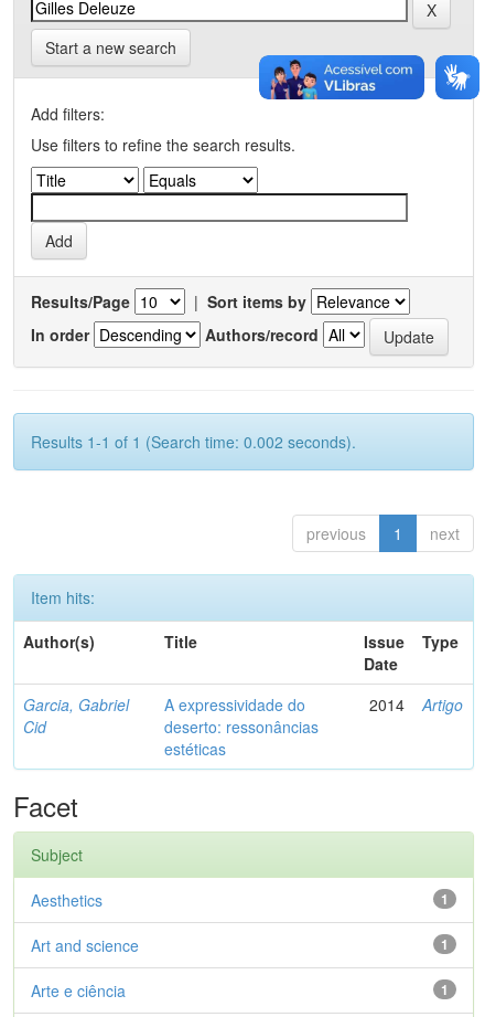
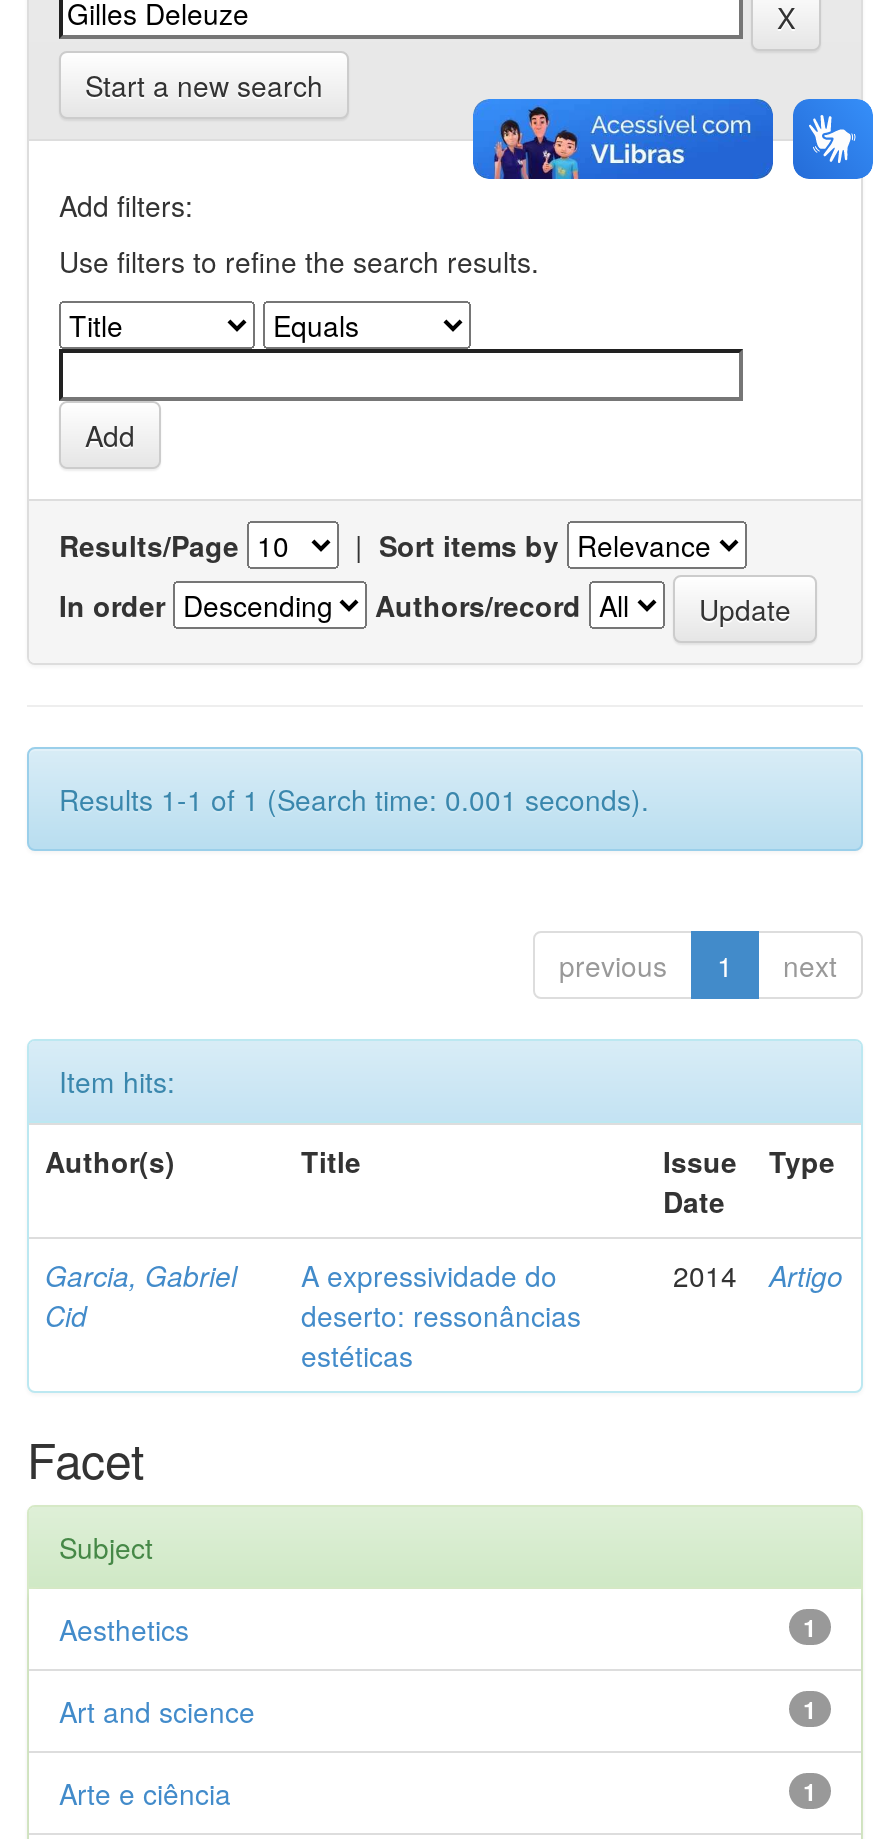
- Results 1-1 of 1 (Search time: 0.002 seconds).
+ Results 1-1 of 1 (Search time: 0.001 seconds).
